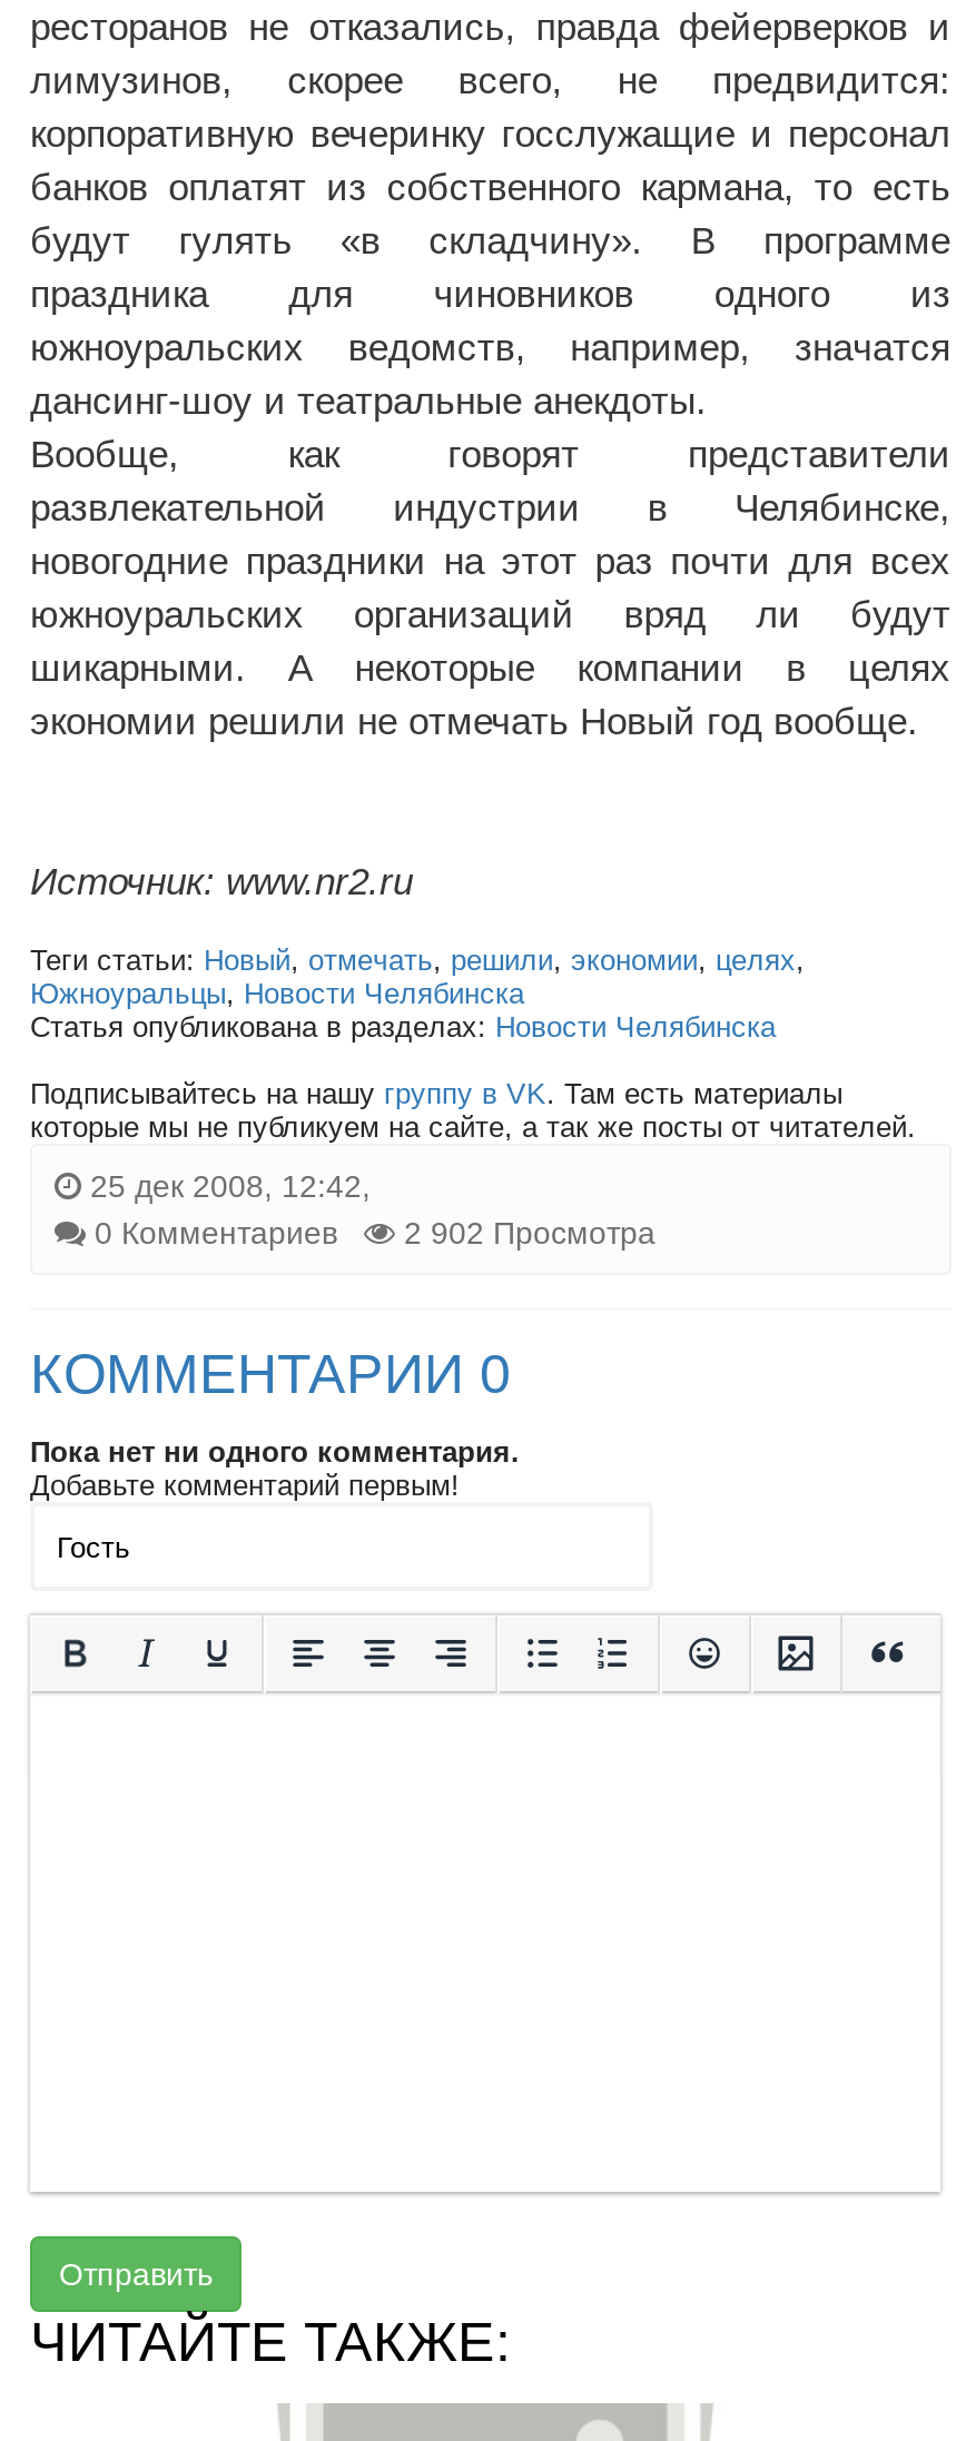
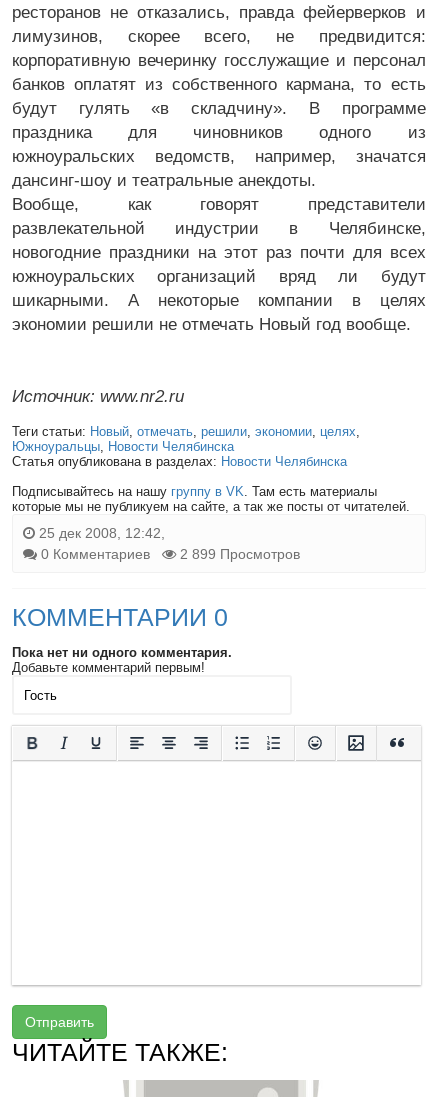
- 0 Комментариев 2 902 Просмотра
+ 0 Комментариев 2 899 Просмотров
